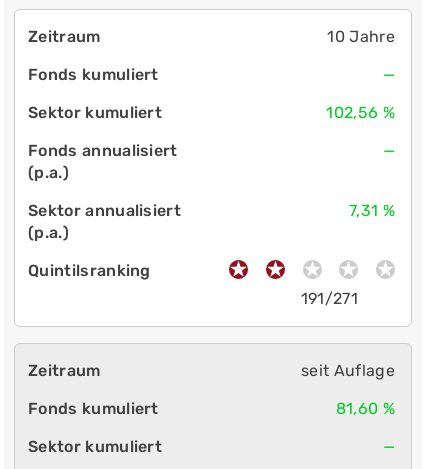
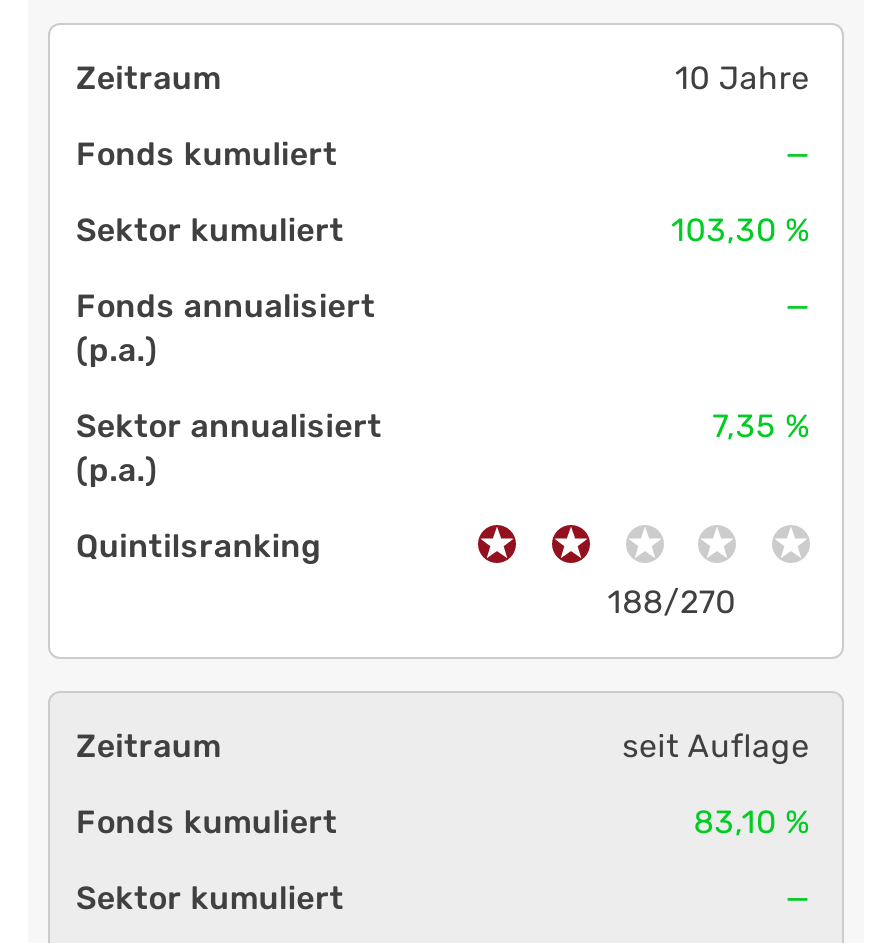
- 102,56 %
+ 103,30 %

- 7,31 %
+ 7,35 %

- 191/271
+ 188/270

- 81,60 %
+ 83,10 %
